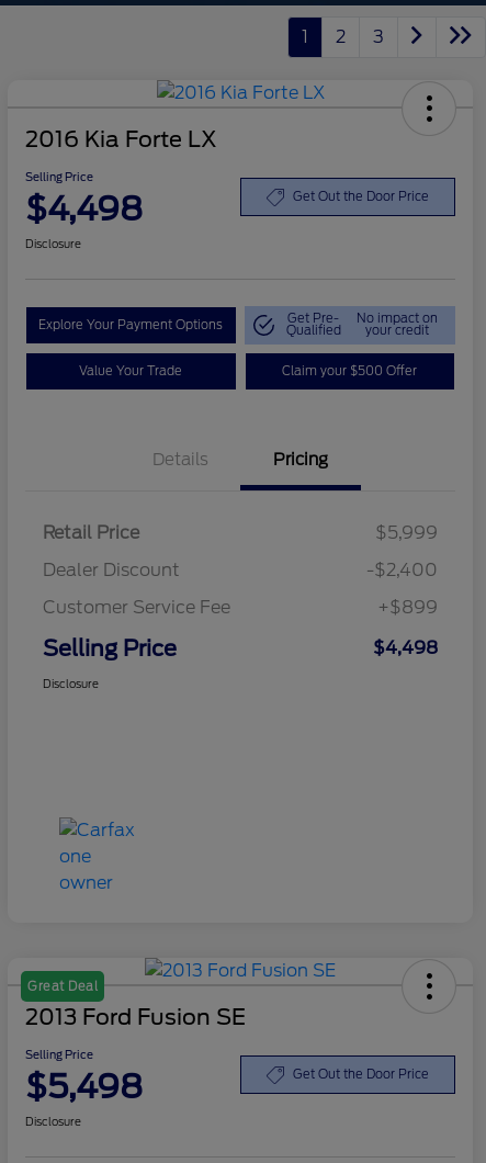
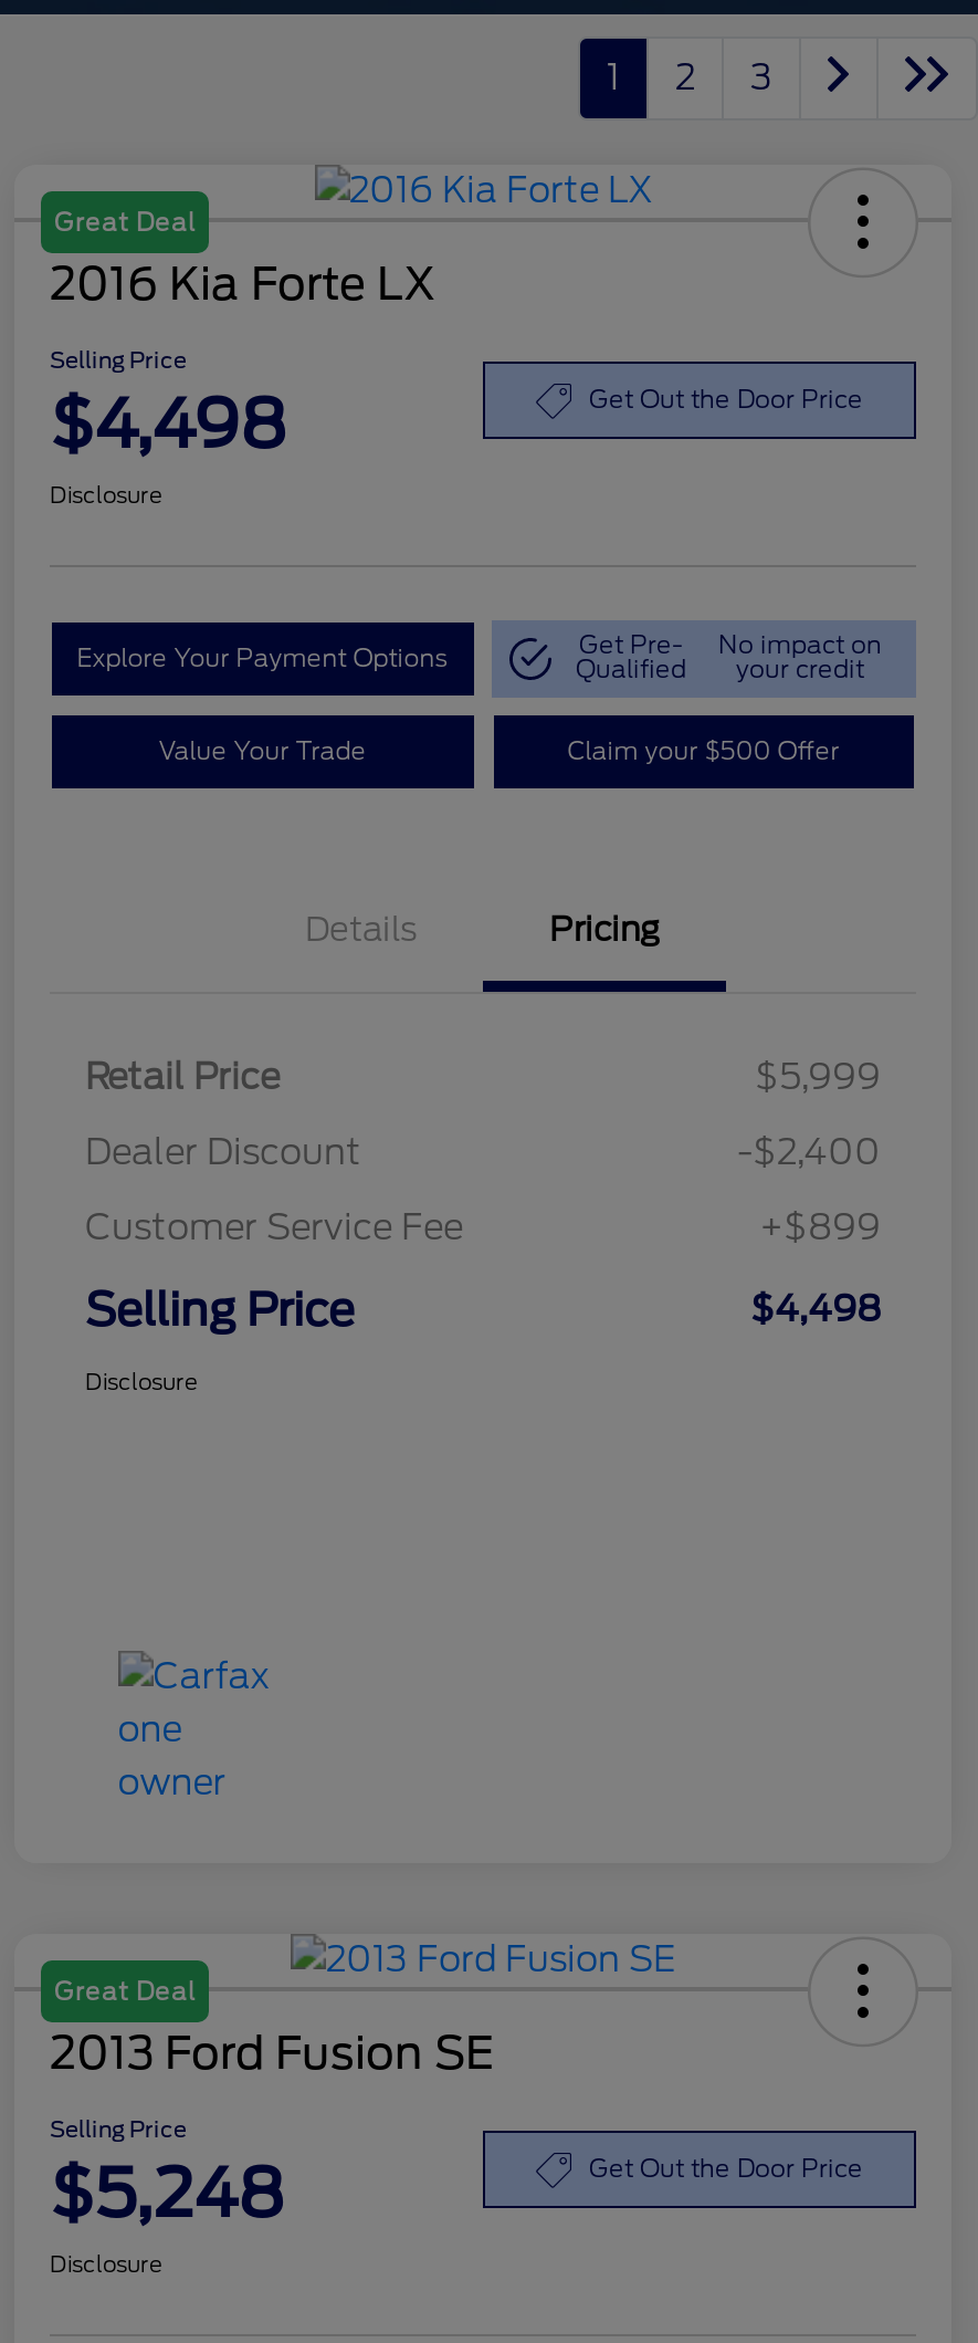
+ Great Deal

- $5,498
+ $5,248
